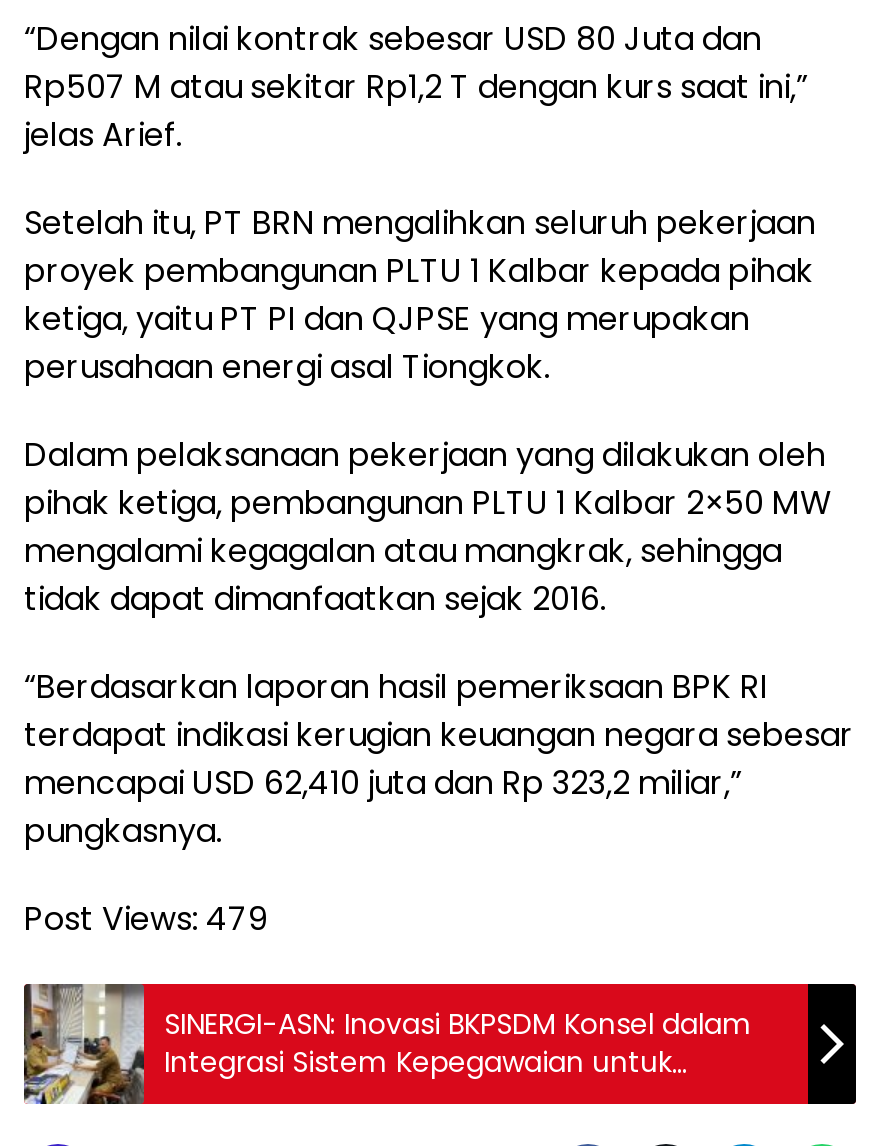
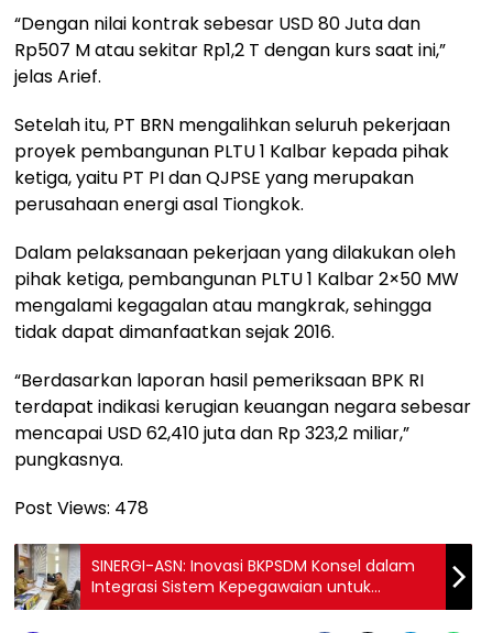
- Post Views: 479
+ Post Views: 478
